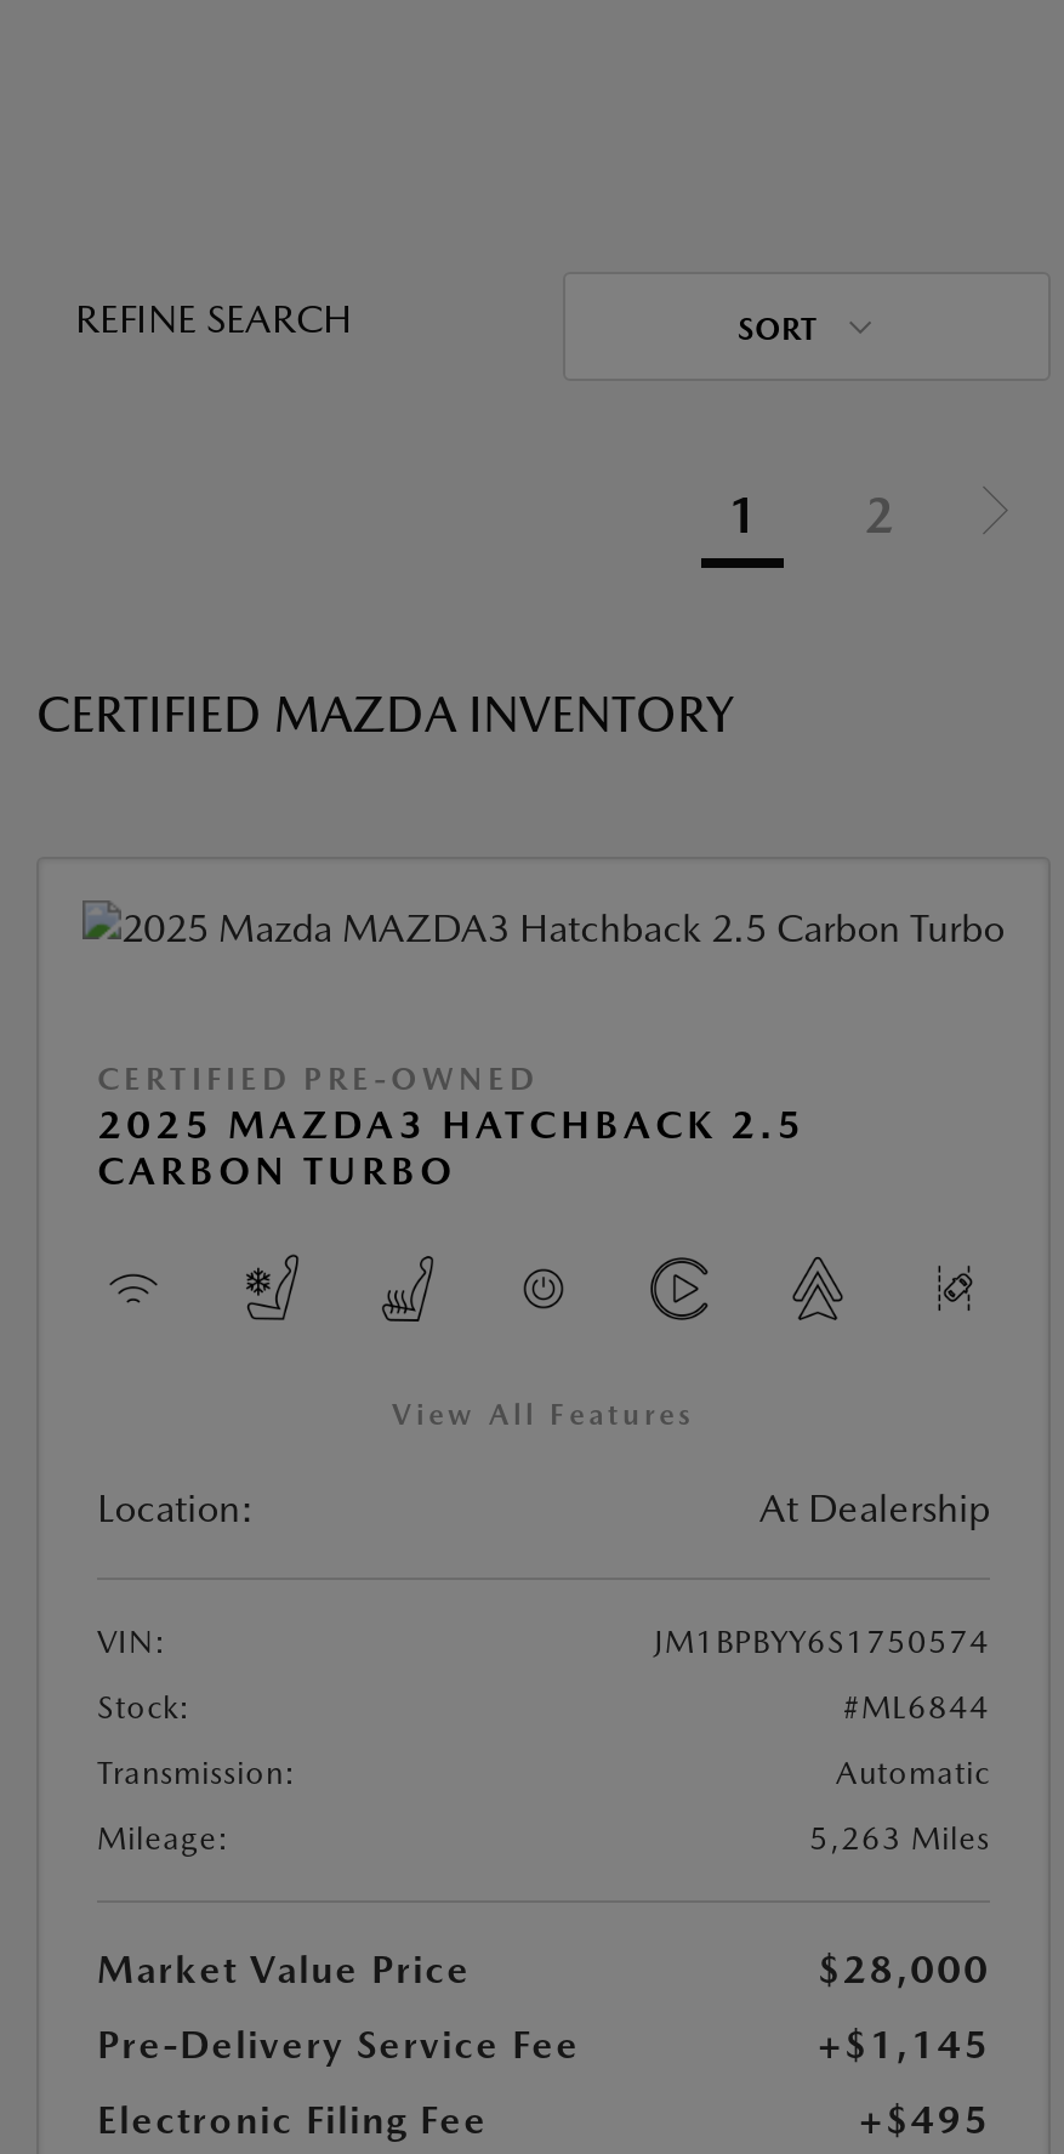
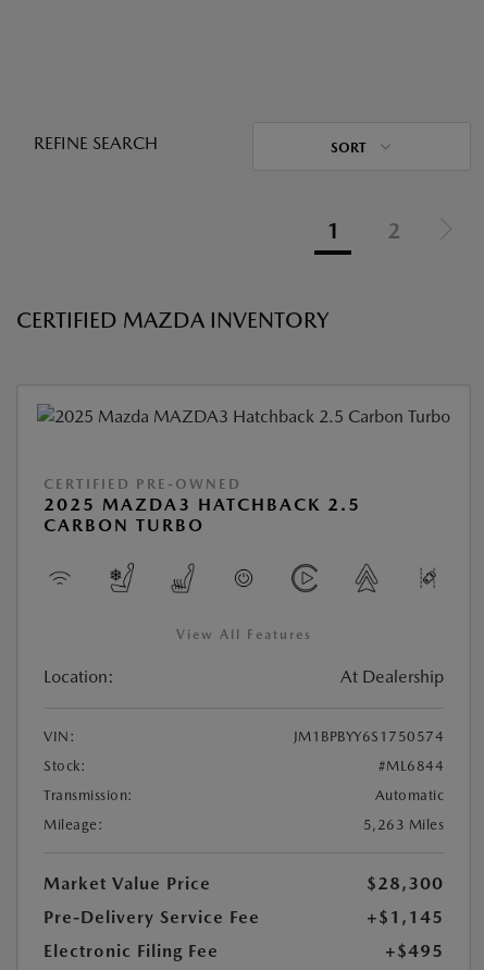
- $28,000
+ $28,300
